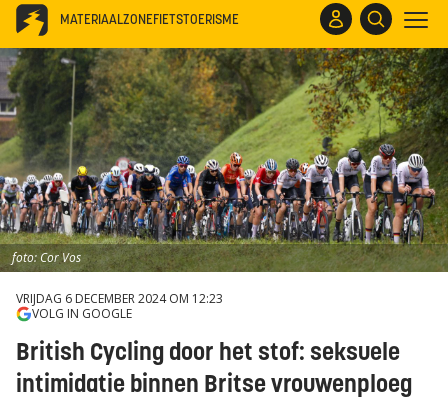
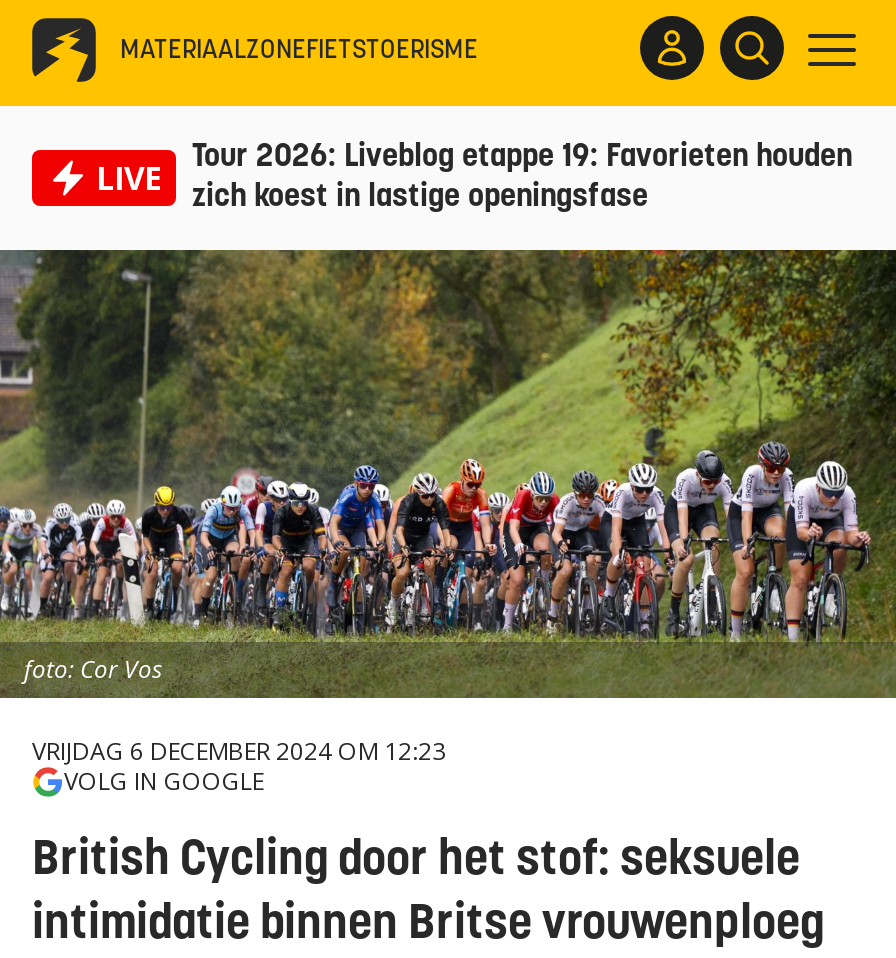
+ LIVE
+ Tour 2026: Liveblog etappe 19: Favorieten houden
+ zich koest in lastige openingsfase
